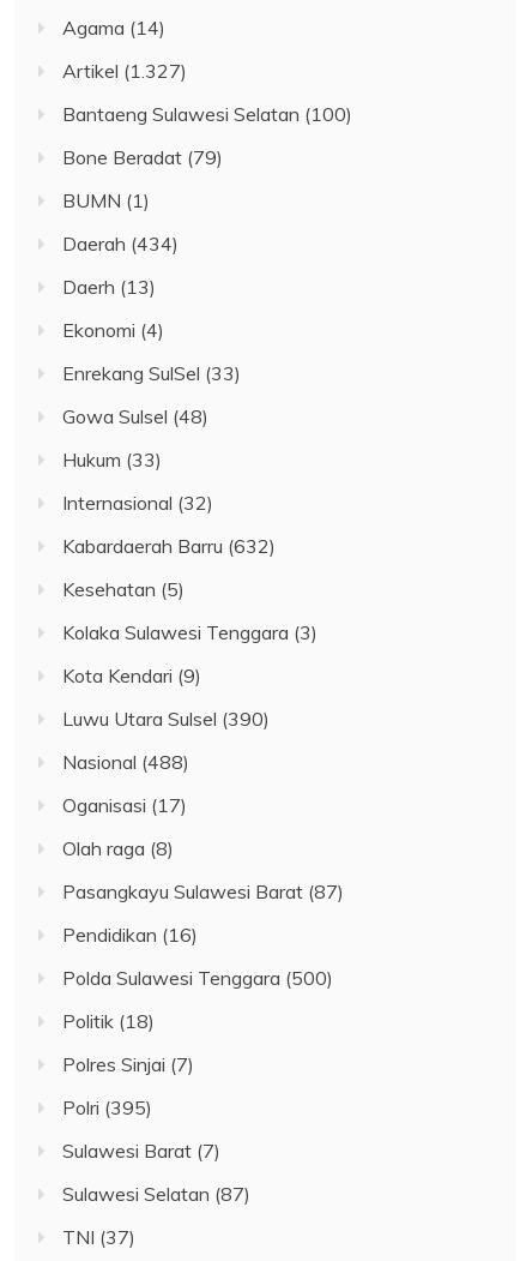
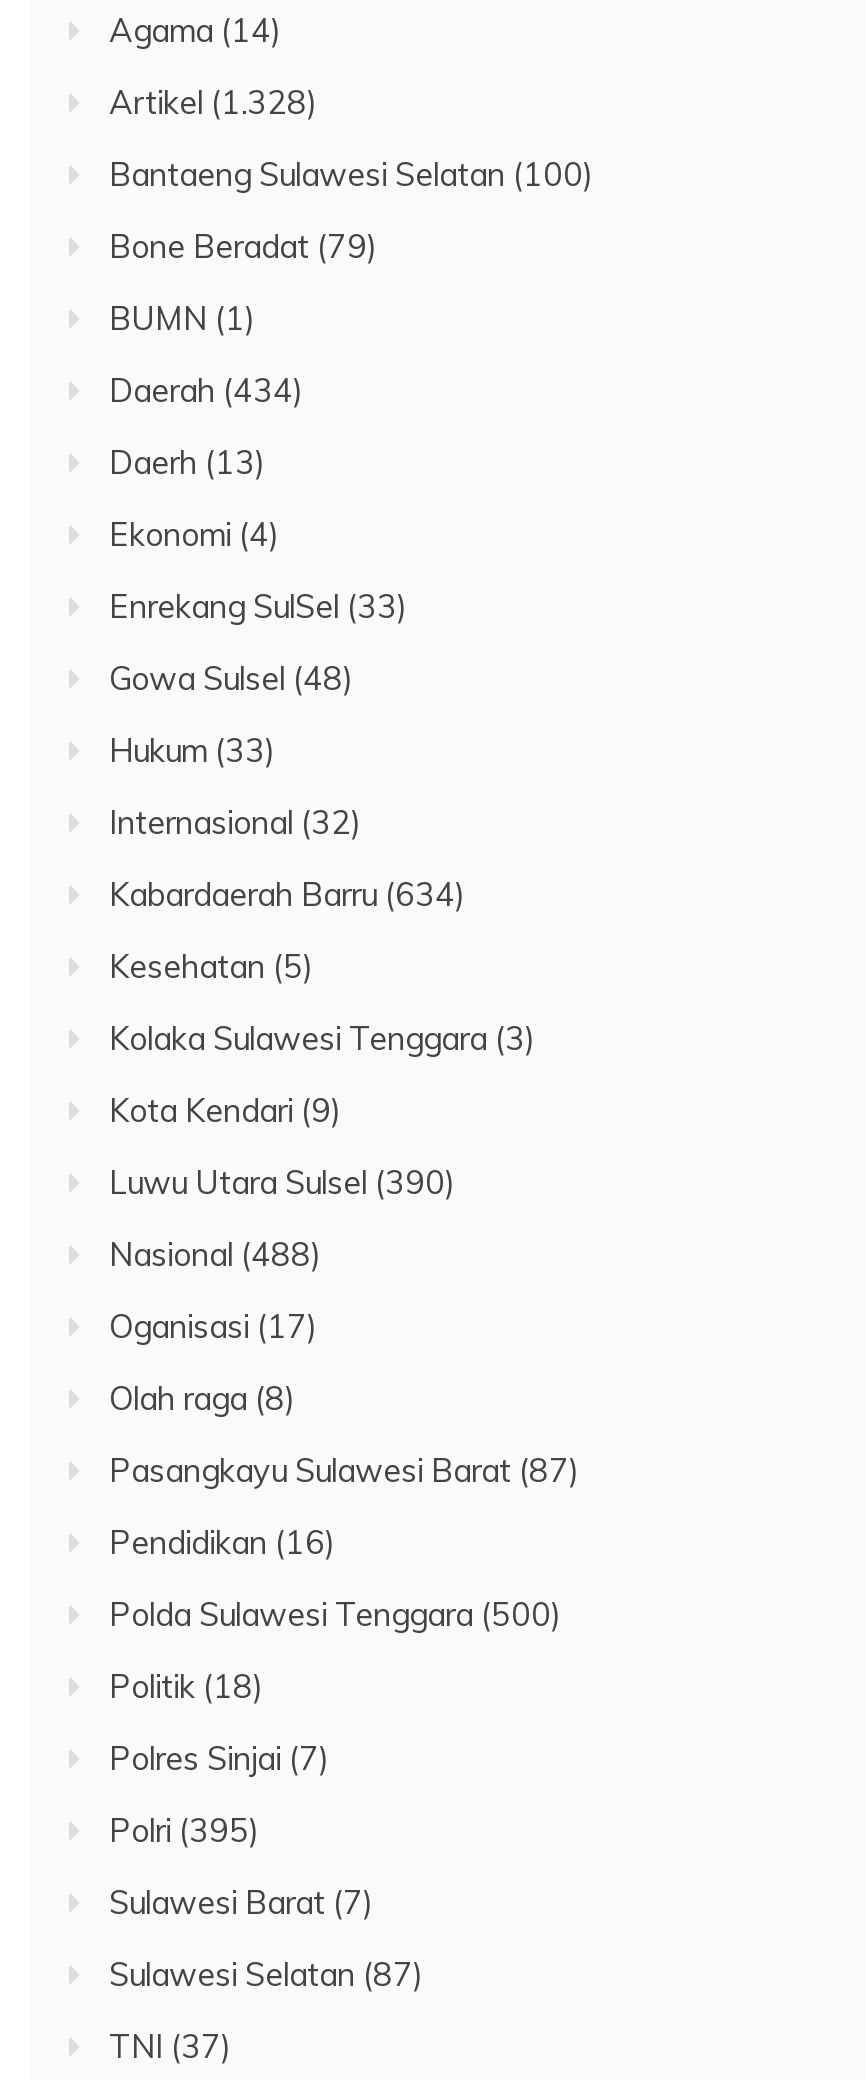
- Artikel (1.327)
+ Artikel (1.328)

- Kabardaerah Barru (632)
+ Kabardaerah Barru (634)
